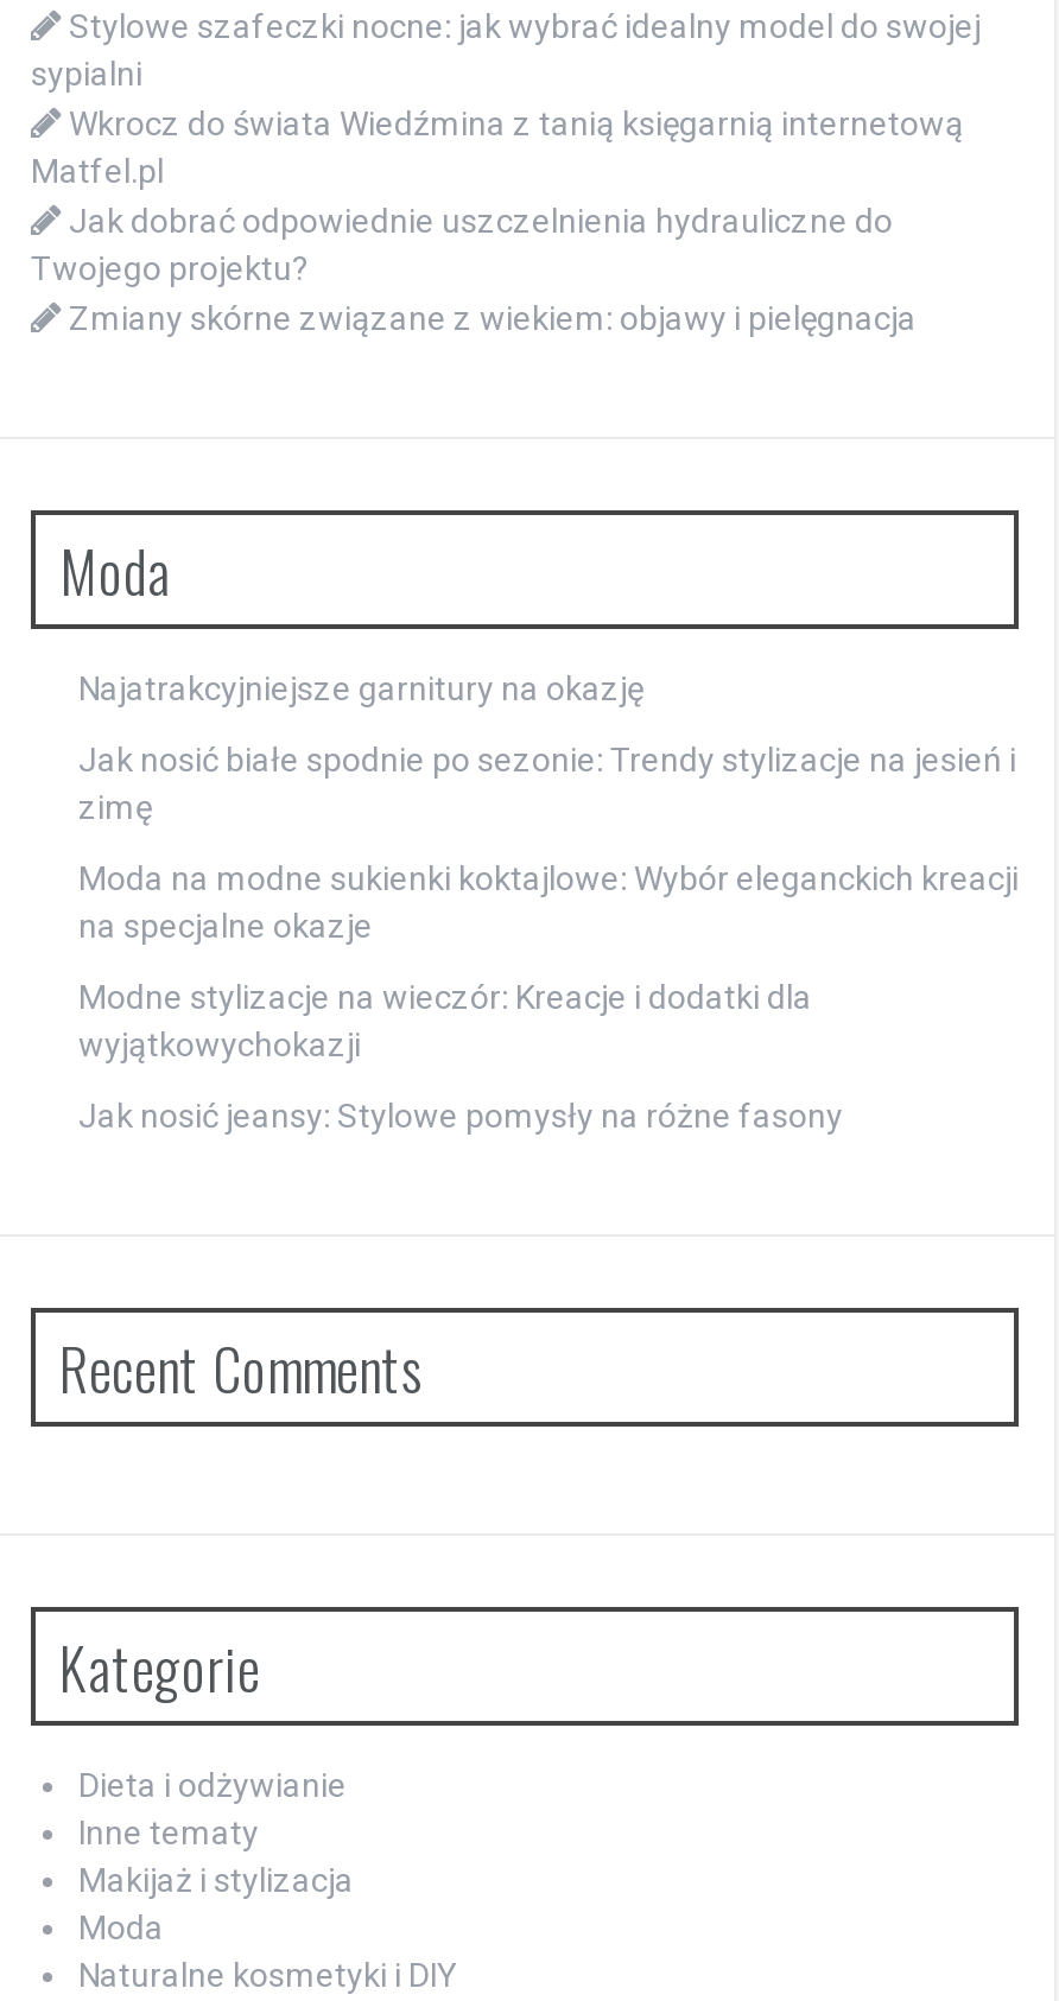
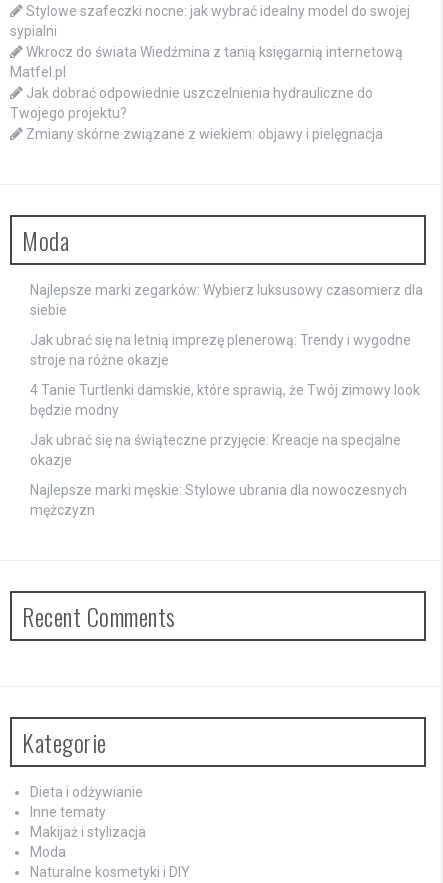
- Najatrakcyjniejsze garnitury na okazję
+ Najlepsze marki zegarków: Wybierz luksusowy czasomierz dla
+ siebie

- Jak nosić białe spodnie po sezonie: Trendy stylizacje na jesień i
- zimę
+ Jak ubrać się na letnią imprezę plenerową: Trendy i wygodne
+ stroje na różne okazje

- Moda na modne sukienki koktajlowe: Wybór eleganckich kreacji
- na specjalne okazje
+ 4 Tanie Turtlenki damskie, które sprawią, że Twój zimowy look
+ będzie modny

- Modne stylizacje na wieczór: Kreacje i dodatki dla
- wyjątkowychokazji
+ Jak ubrać się na świąteczne przyjęcie: Kreacje na specjalne
+ okazje

- Jak nosić jeansy: Stylowe pomysły na różne fasony
+ Najlepsze marki męskie: Stylowe ubrania dla nowoczesnych
+ mężczyzn
